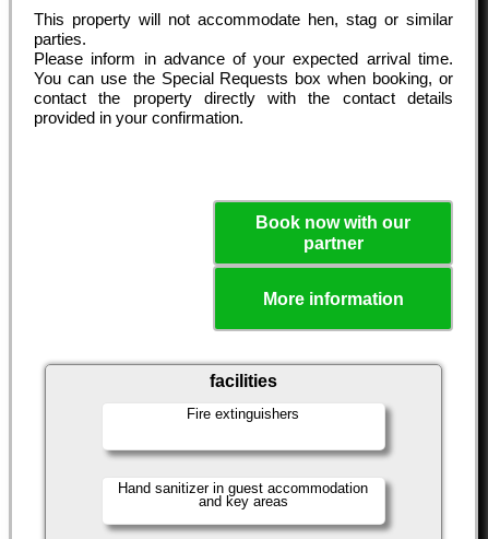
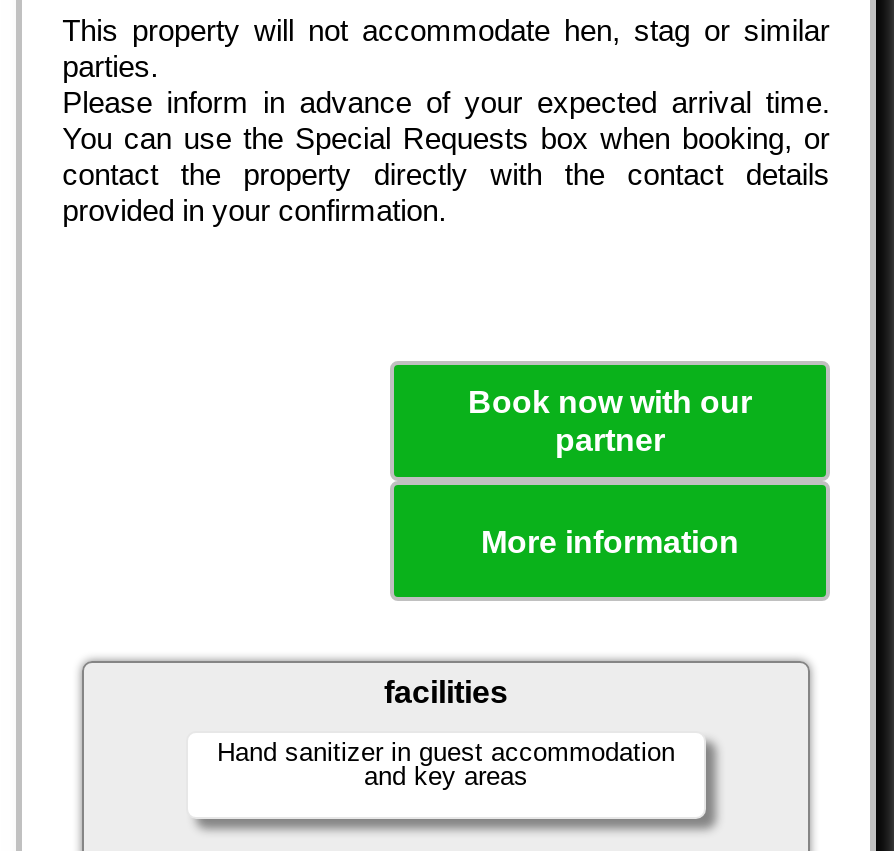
- Fire extinguishers
